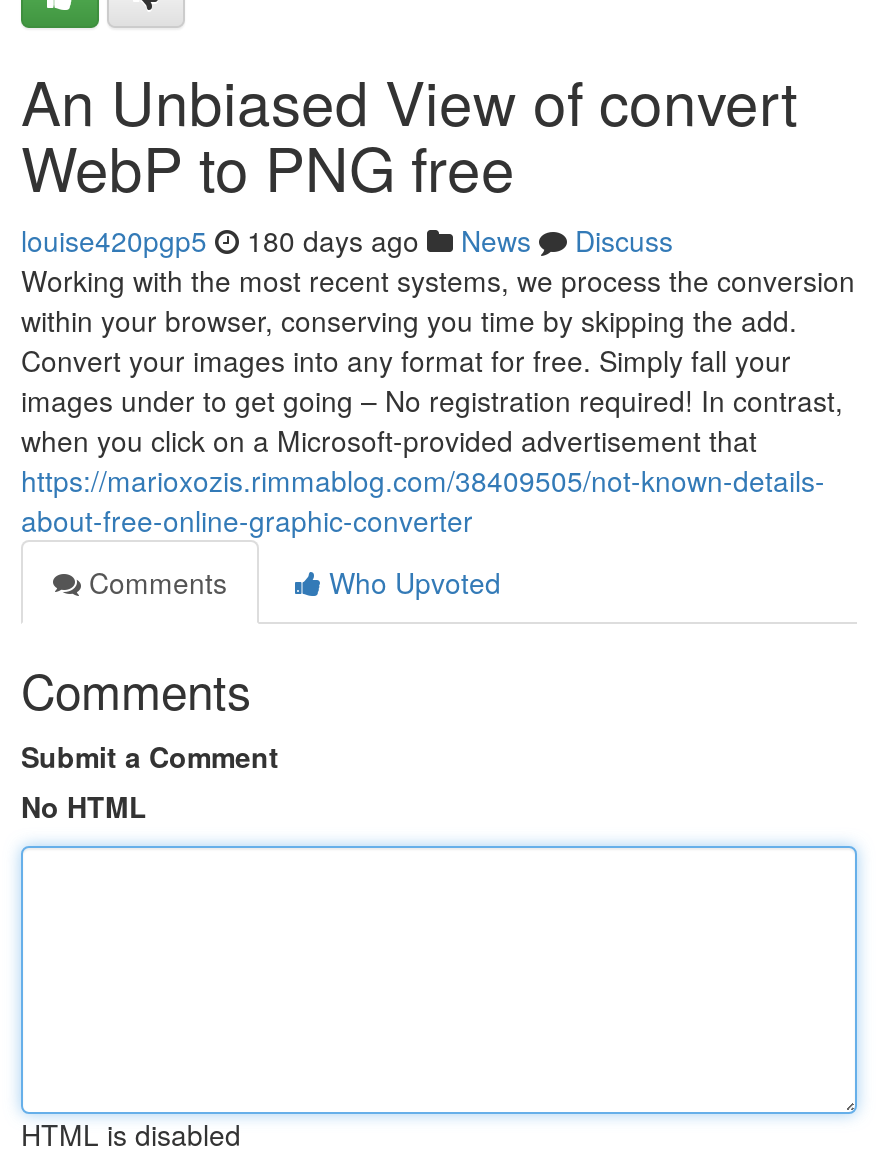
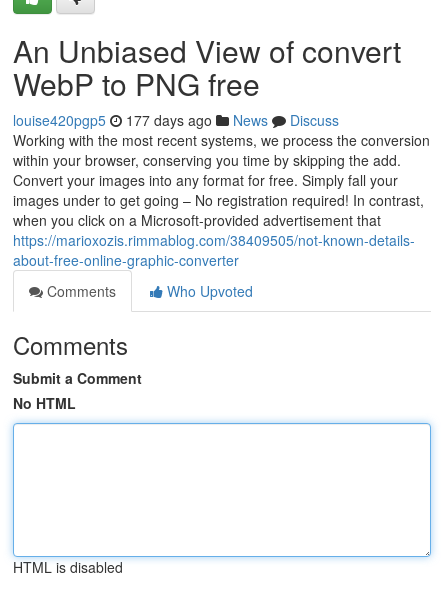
- louise420pgp5 180 days ago News Discuss
+ louise420pgp5 177 days ago News Discuss
